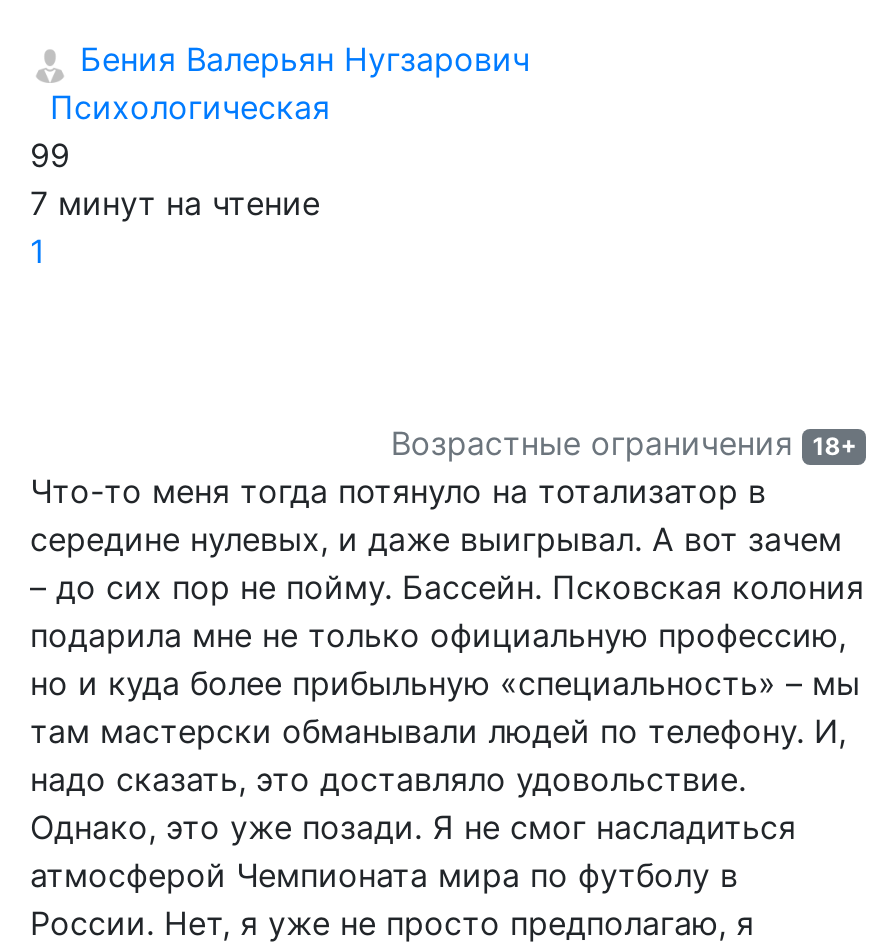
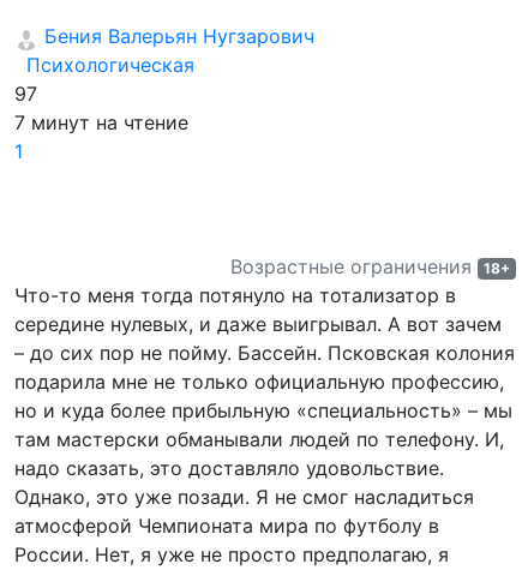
- 99
+ 97
